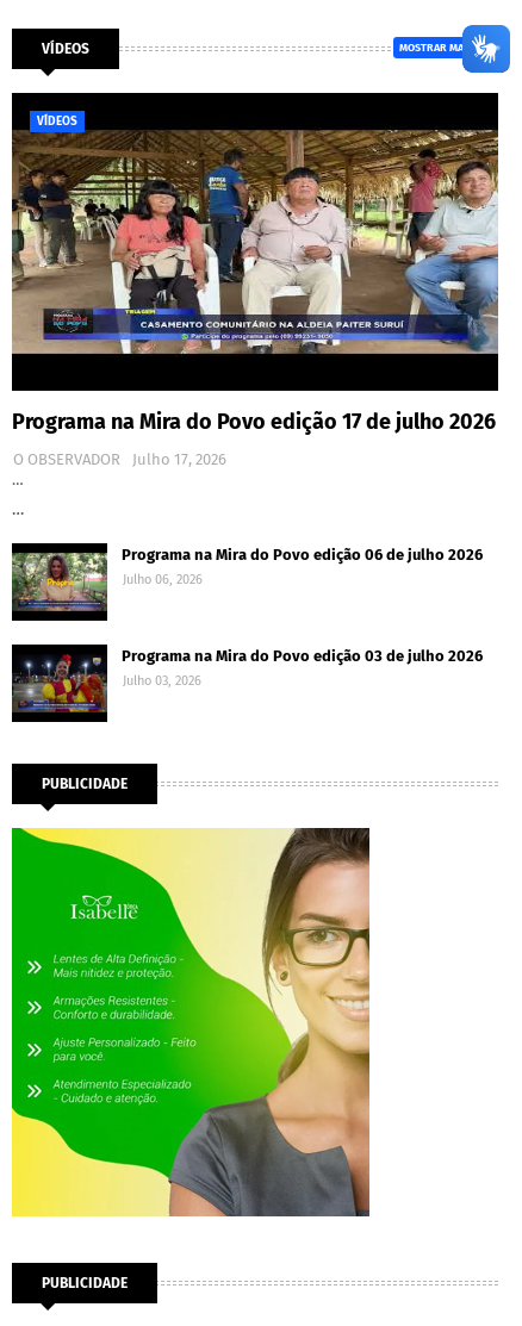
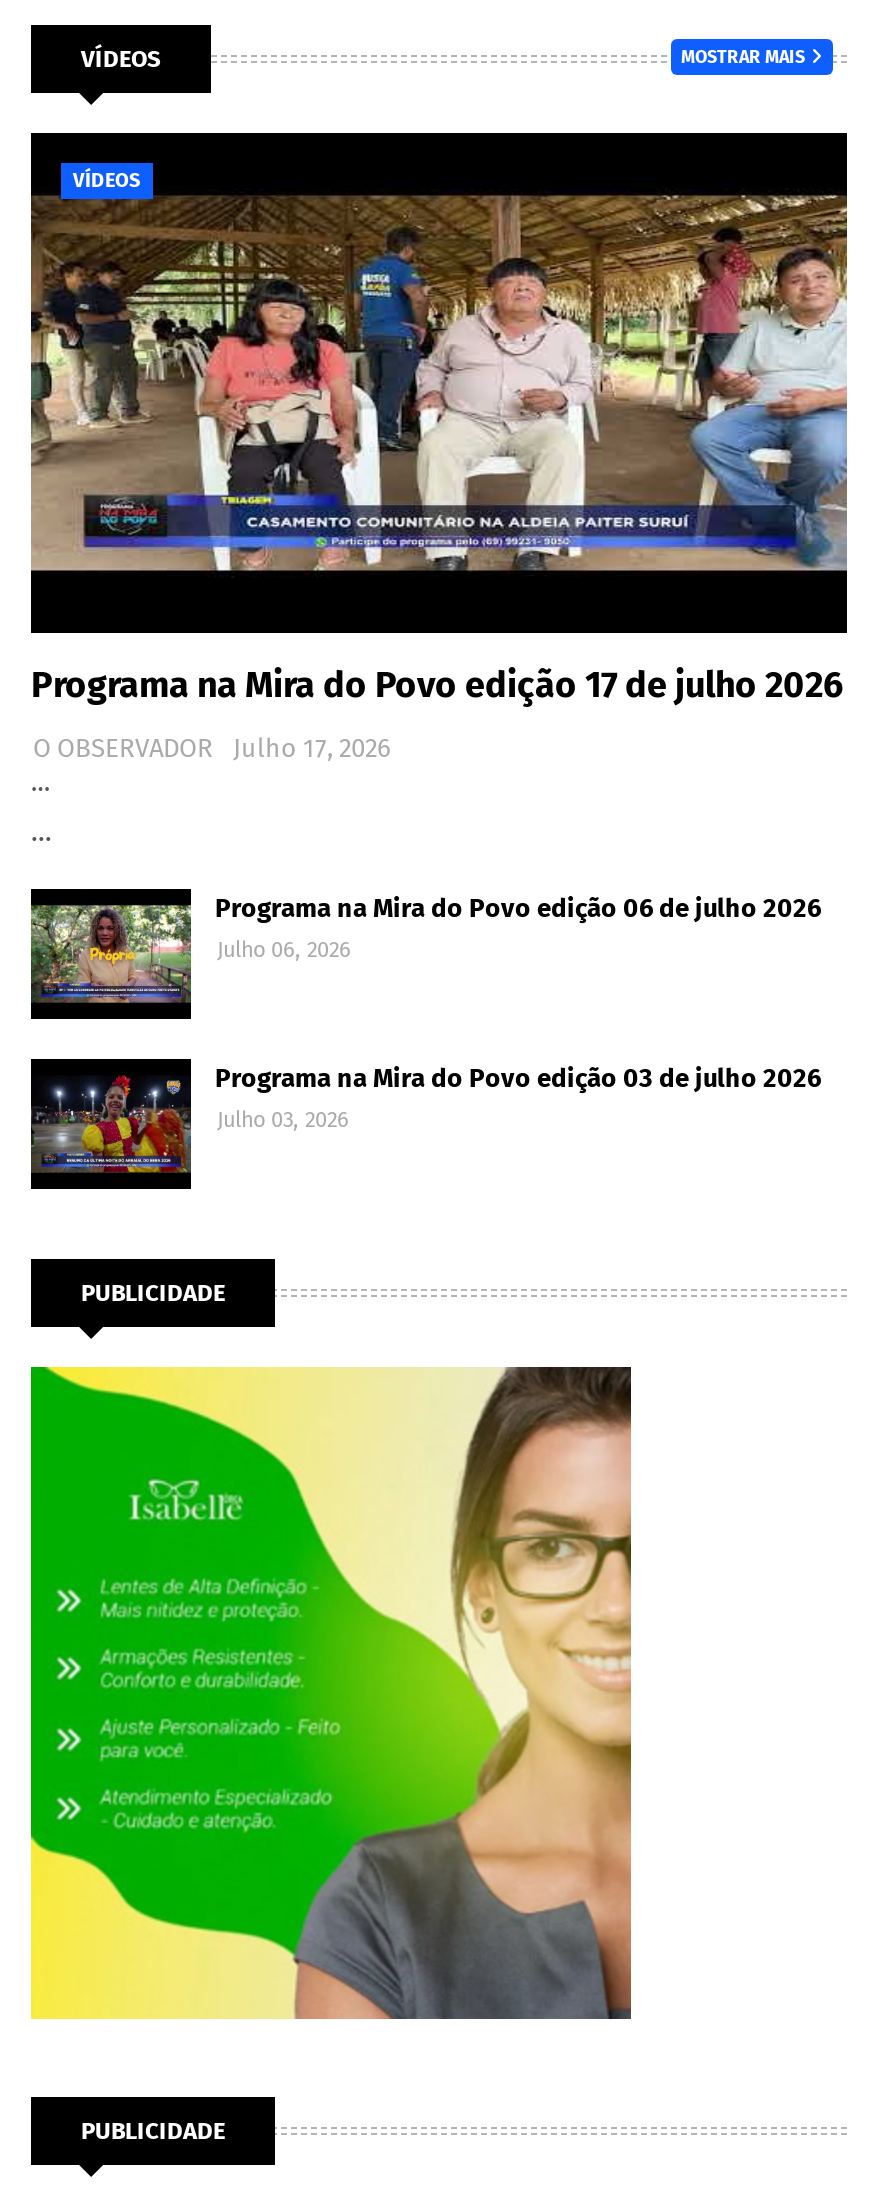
- [image]
+ [image]
